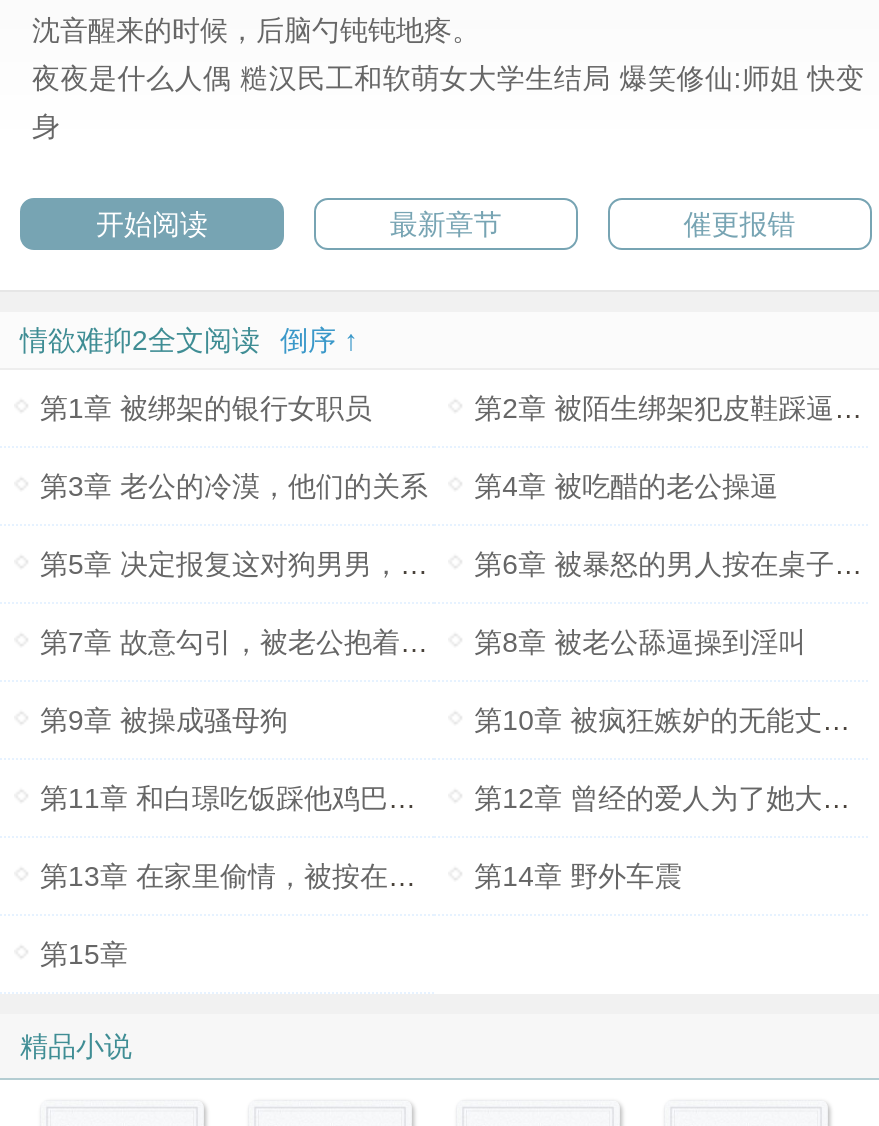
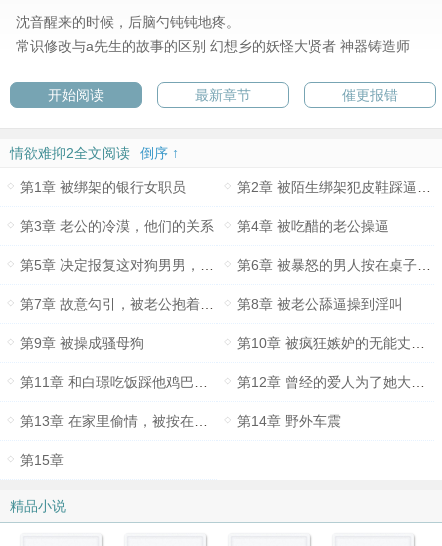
- 夜夜是什么人偶 糙汉民工和软萌女大学生结局 爆笑修仙:师姐 快变
- 身
+ 常识修改与a先生的故事的区别 幻想乡的妖怪大贤者 神器铸造师
